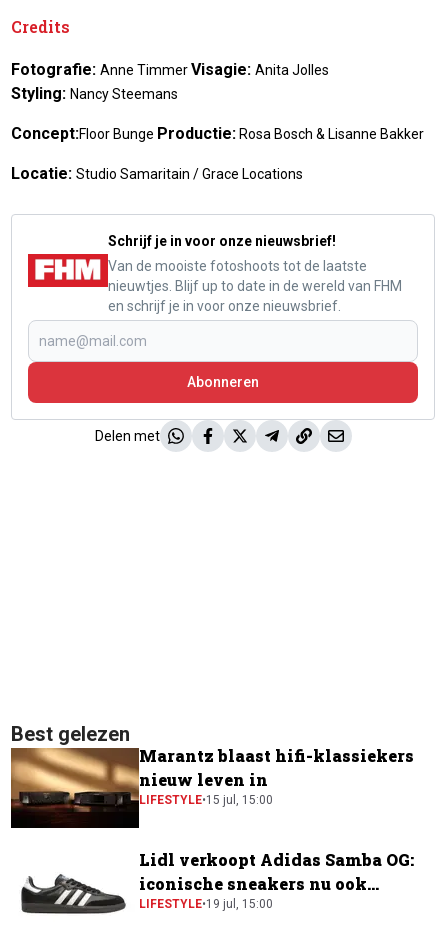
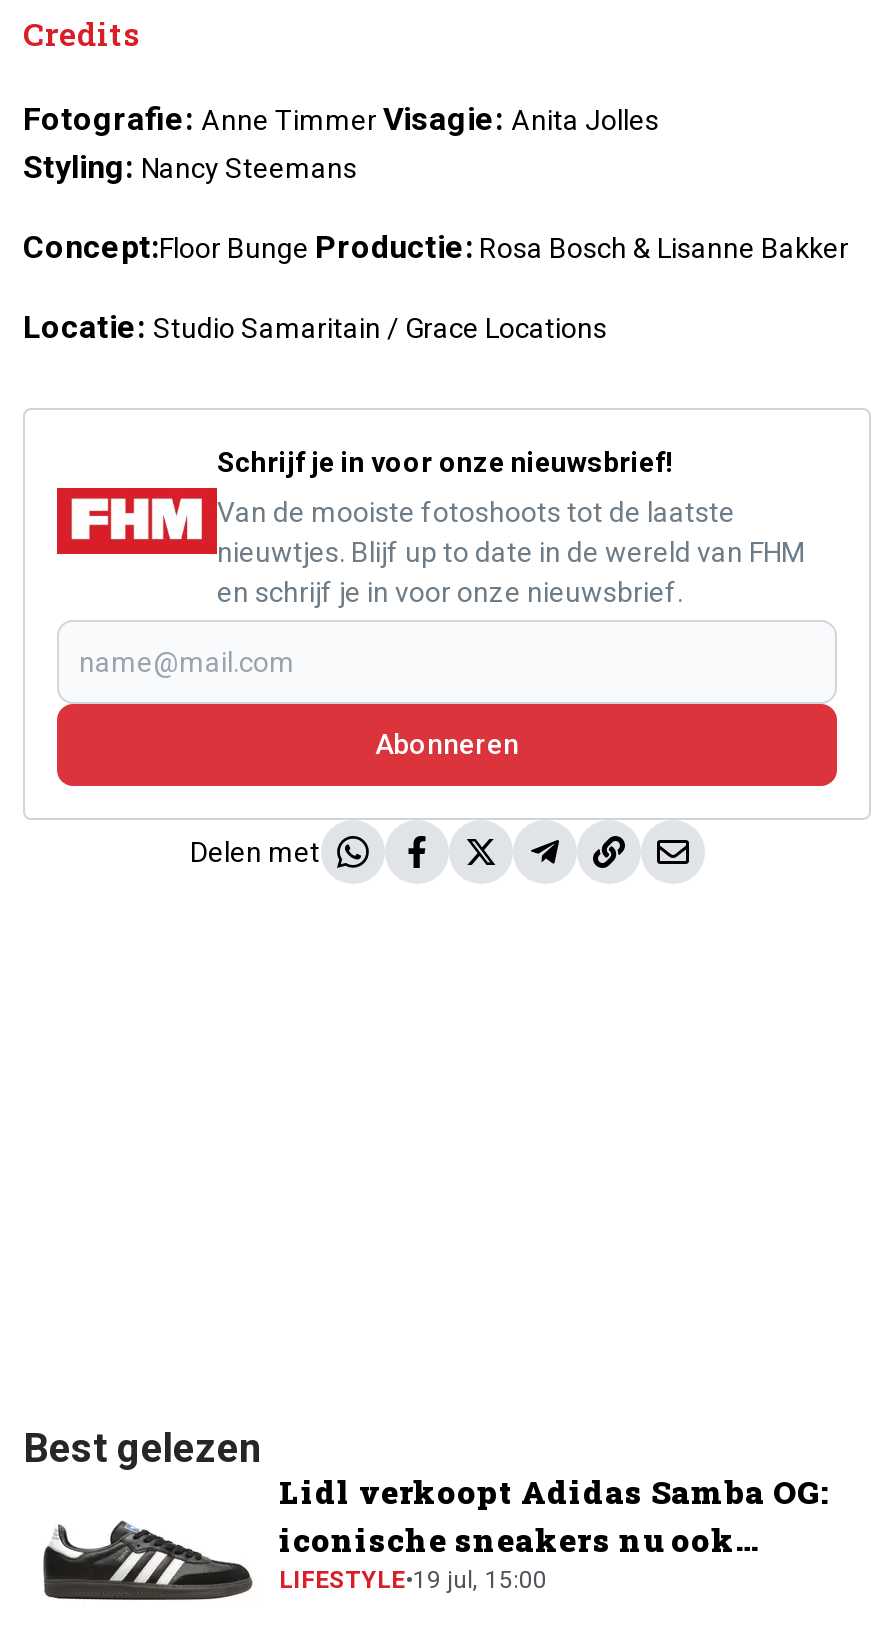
- [image]
- Marantz blaast hifi-klassiekers
- nieuw leven in
- LIFESTYLE•15 jul, 15:00
